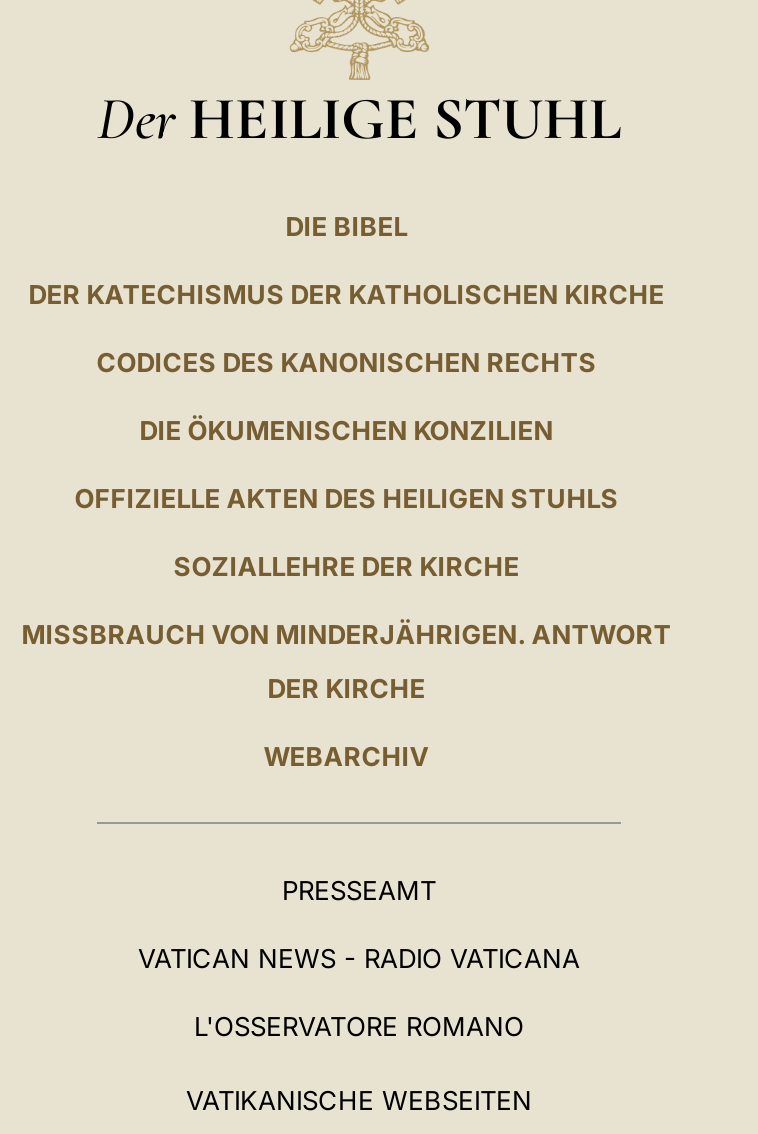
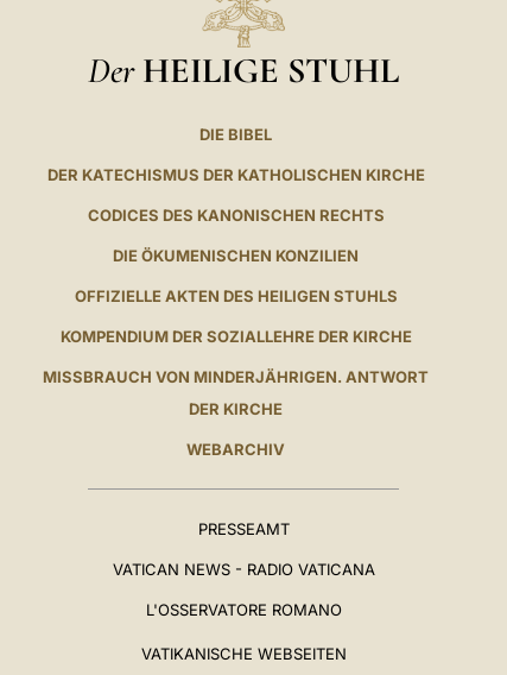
- SOZIALLEHRE DER KIRCHE
+ KOMPENDIUM DER SOZIALLEHRE DER KIRCHE
